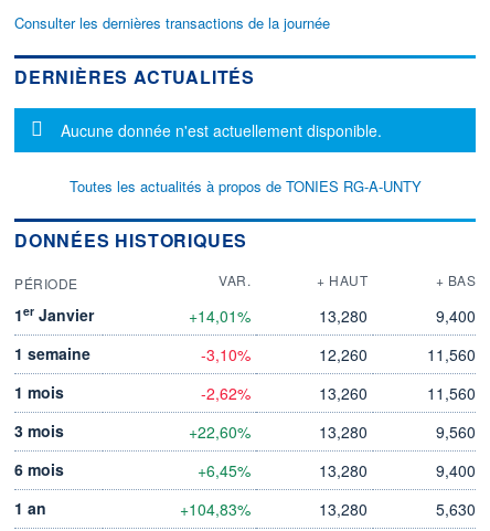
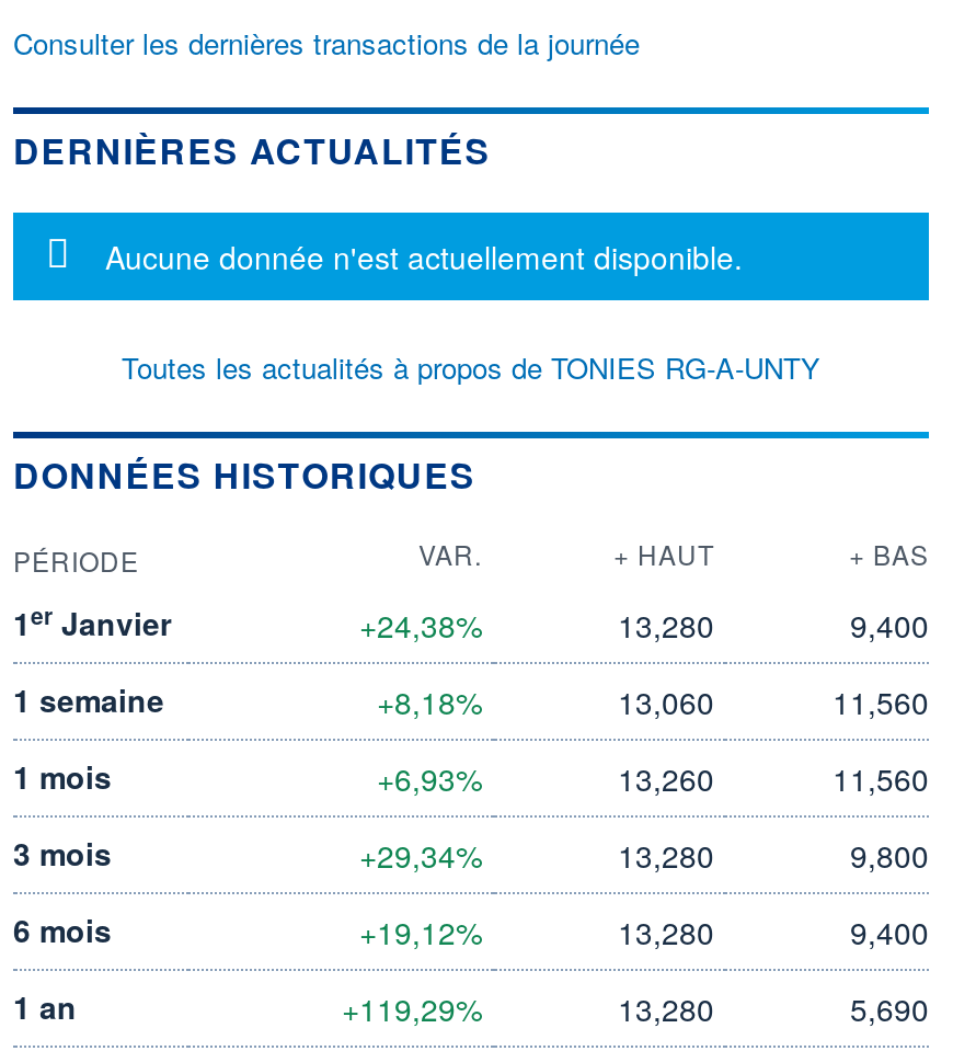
- +14,01%
+ +24,38%

- -3,10%
+ +8,18%

- 12,260
+ 13,060

- -2,62%
+ +6,93%

- +22,60%
+ +29,34%

- 9,560
+ 9,800

- +6,45%
+ +19,12%

- +104,83%
+ +119,29%

- 5,630
+ 5,690
